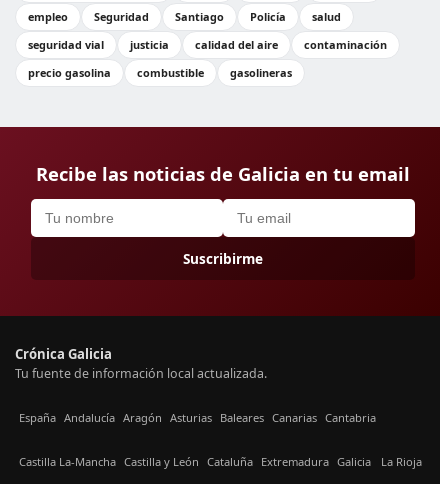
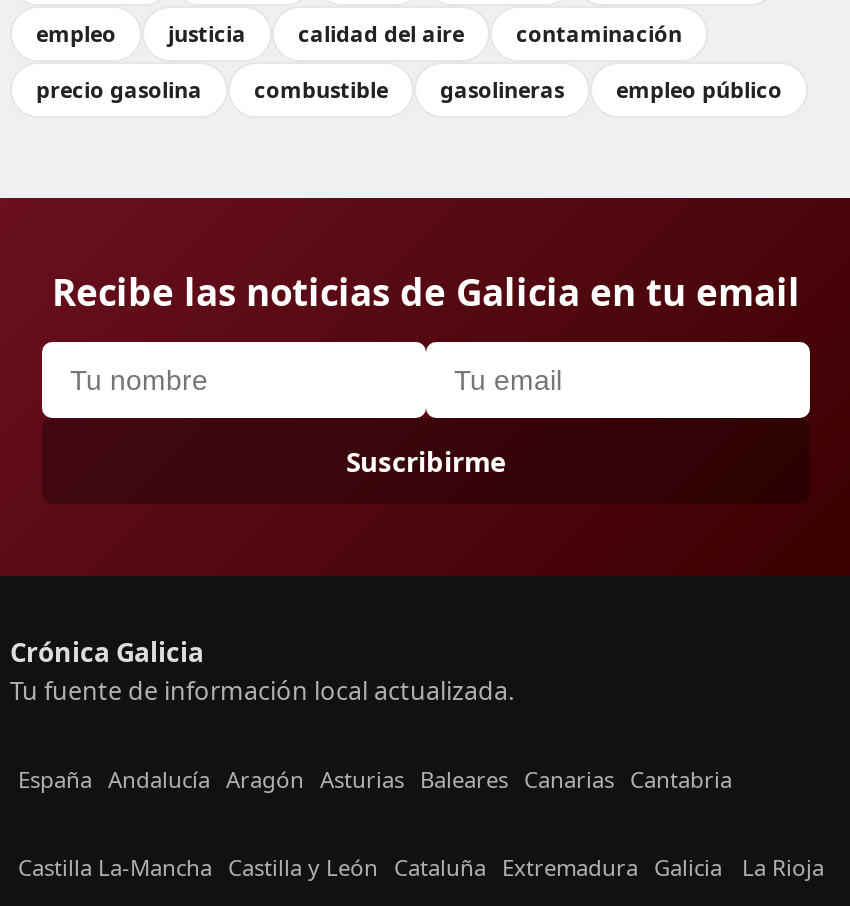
- Seguridad
- Santiago
- Policía
- salud
- seguridad vial

+ empleo público
